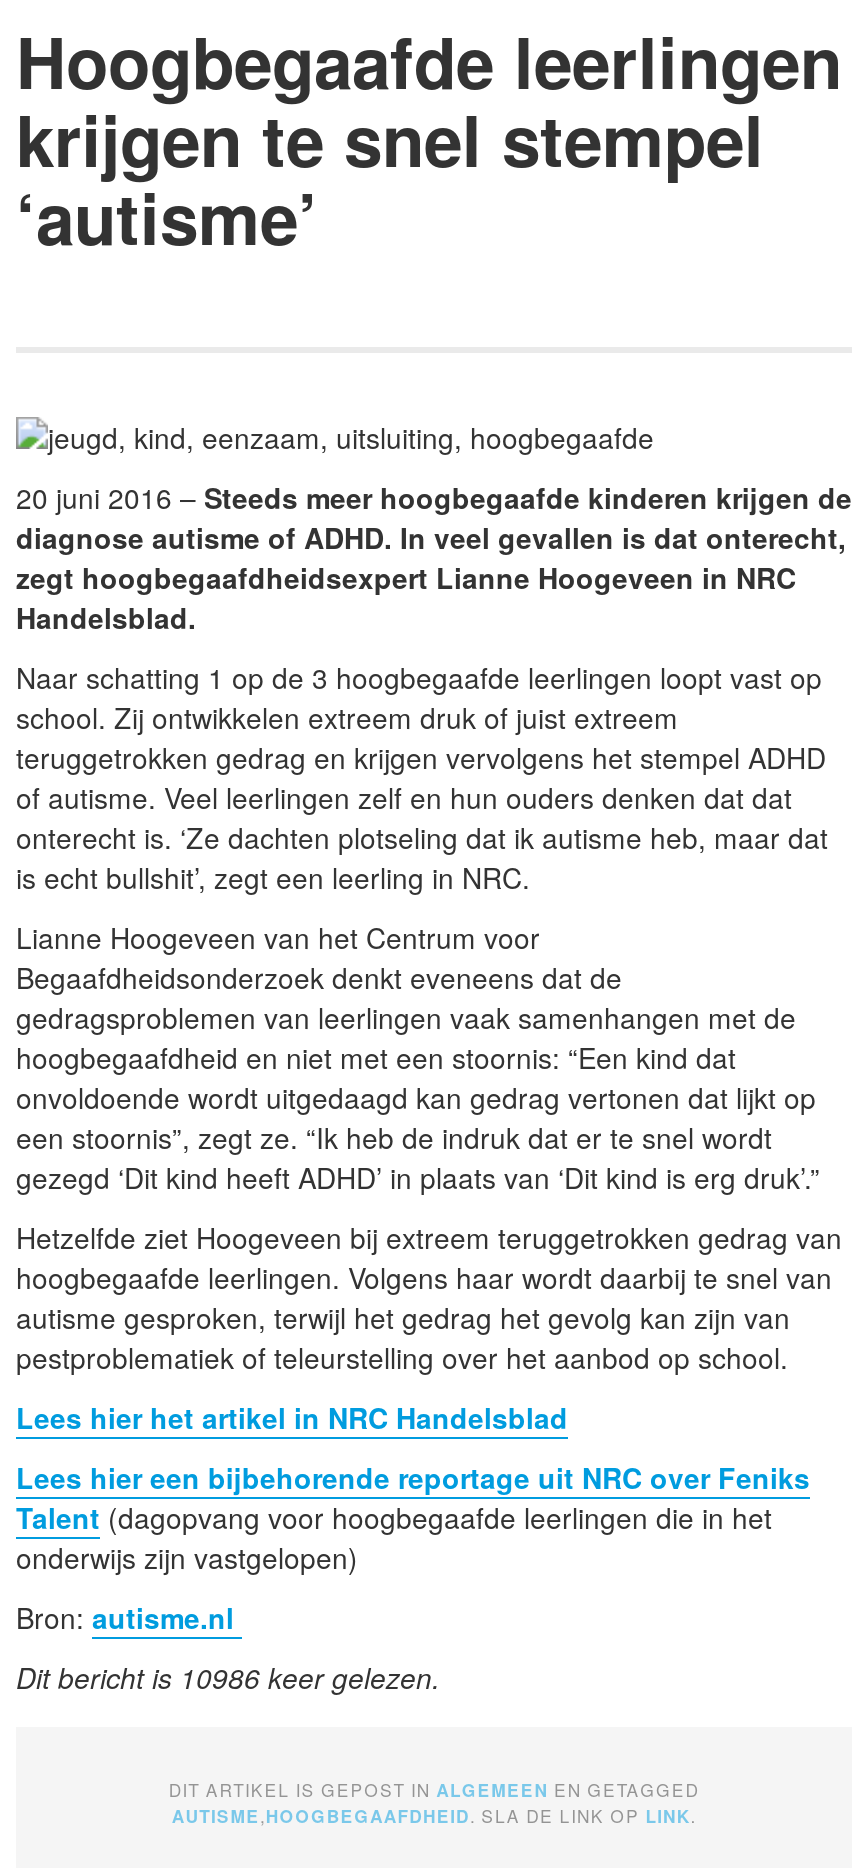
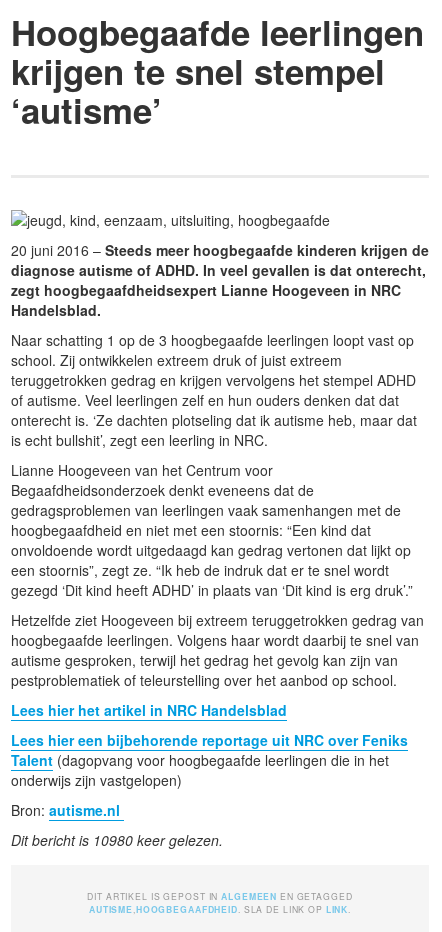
- Dit bericht is 10986 keer gelezen.
+ Dit bericht is 10980 keer gelezen.
